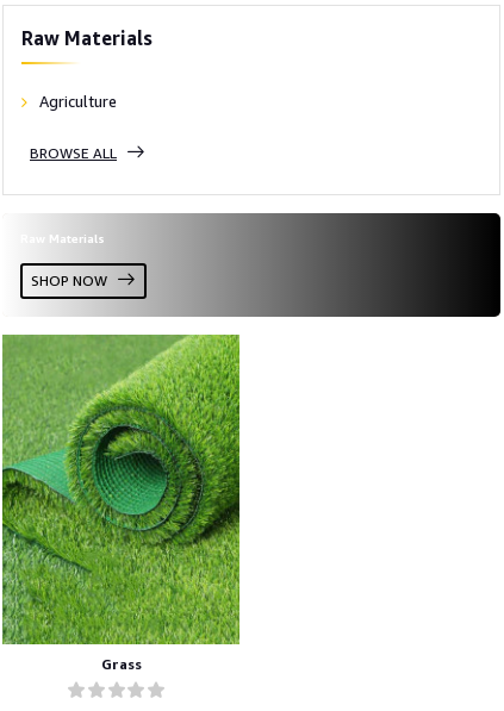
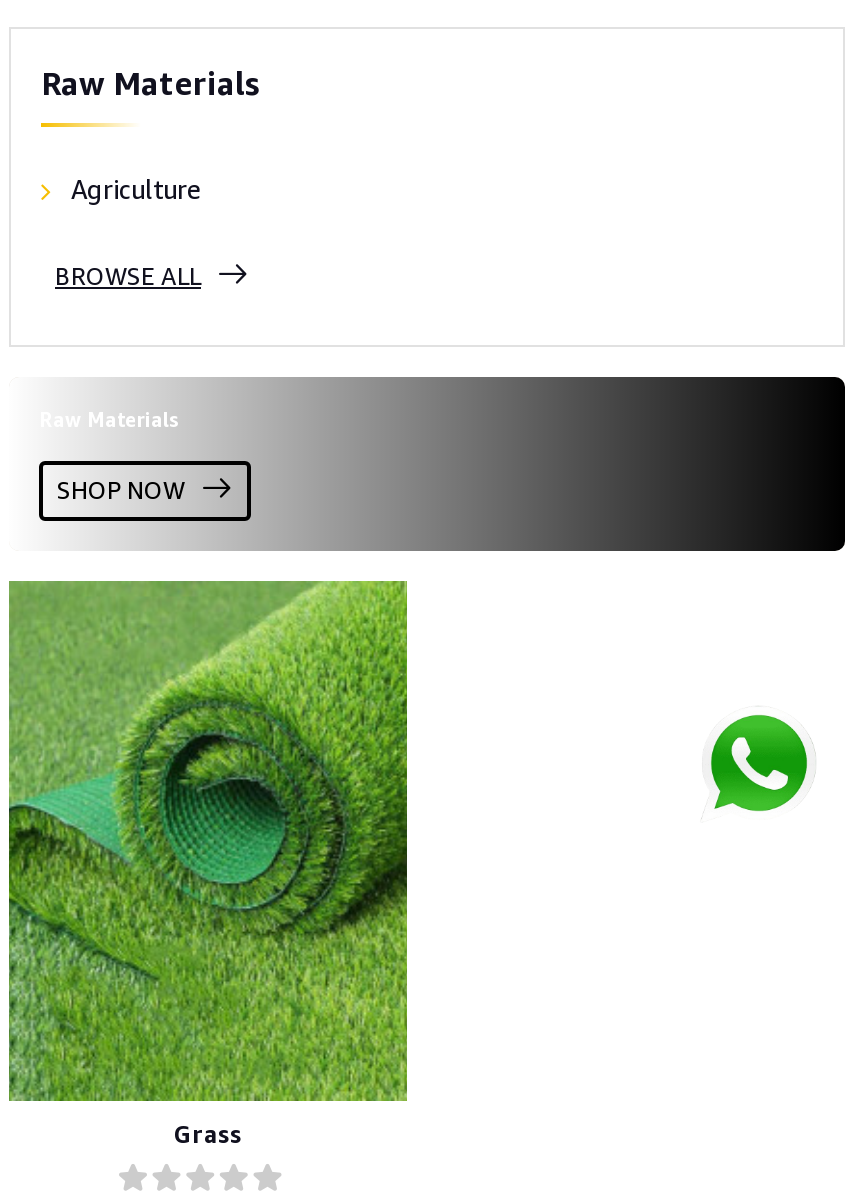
+ [image]
